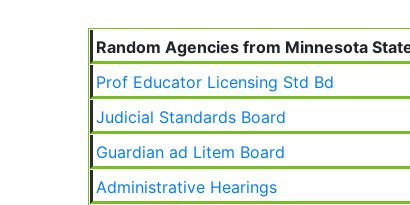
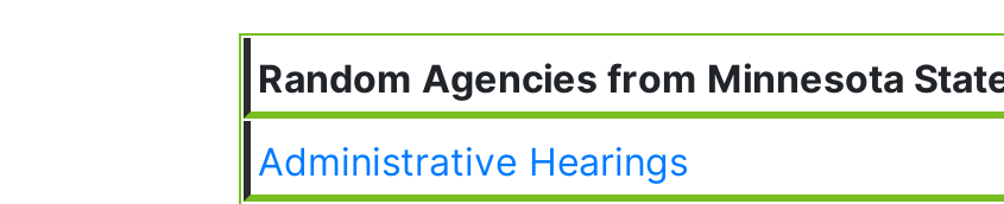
- Prof Educator Licensing Std Bd
- Judicial Standards Board
- Guardian ad Litem Board
